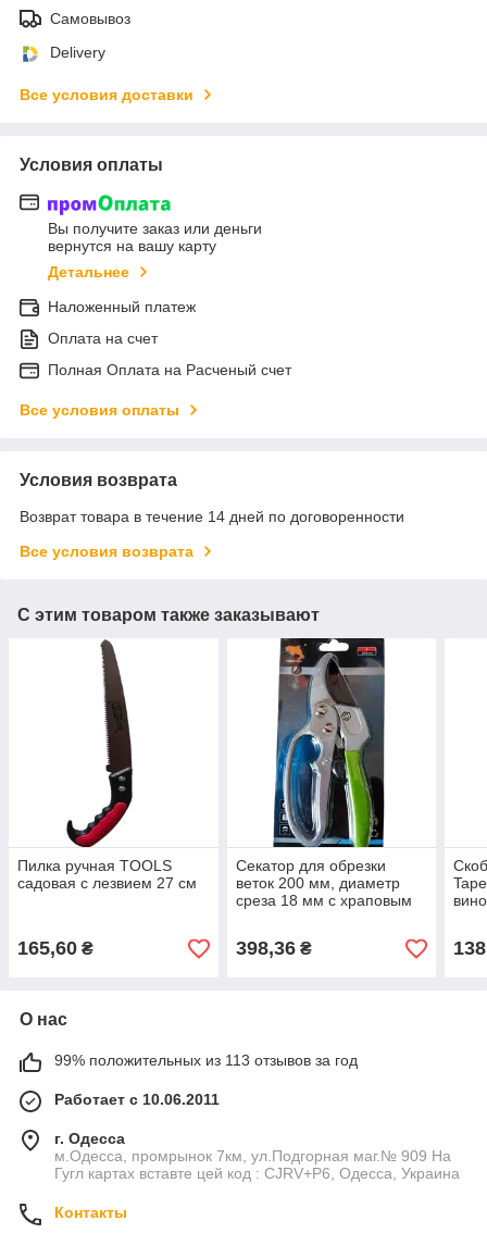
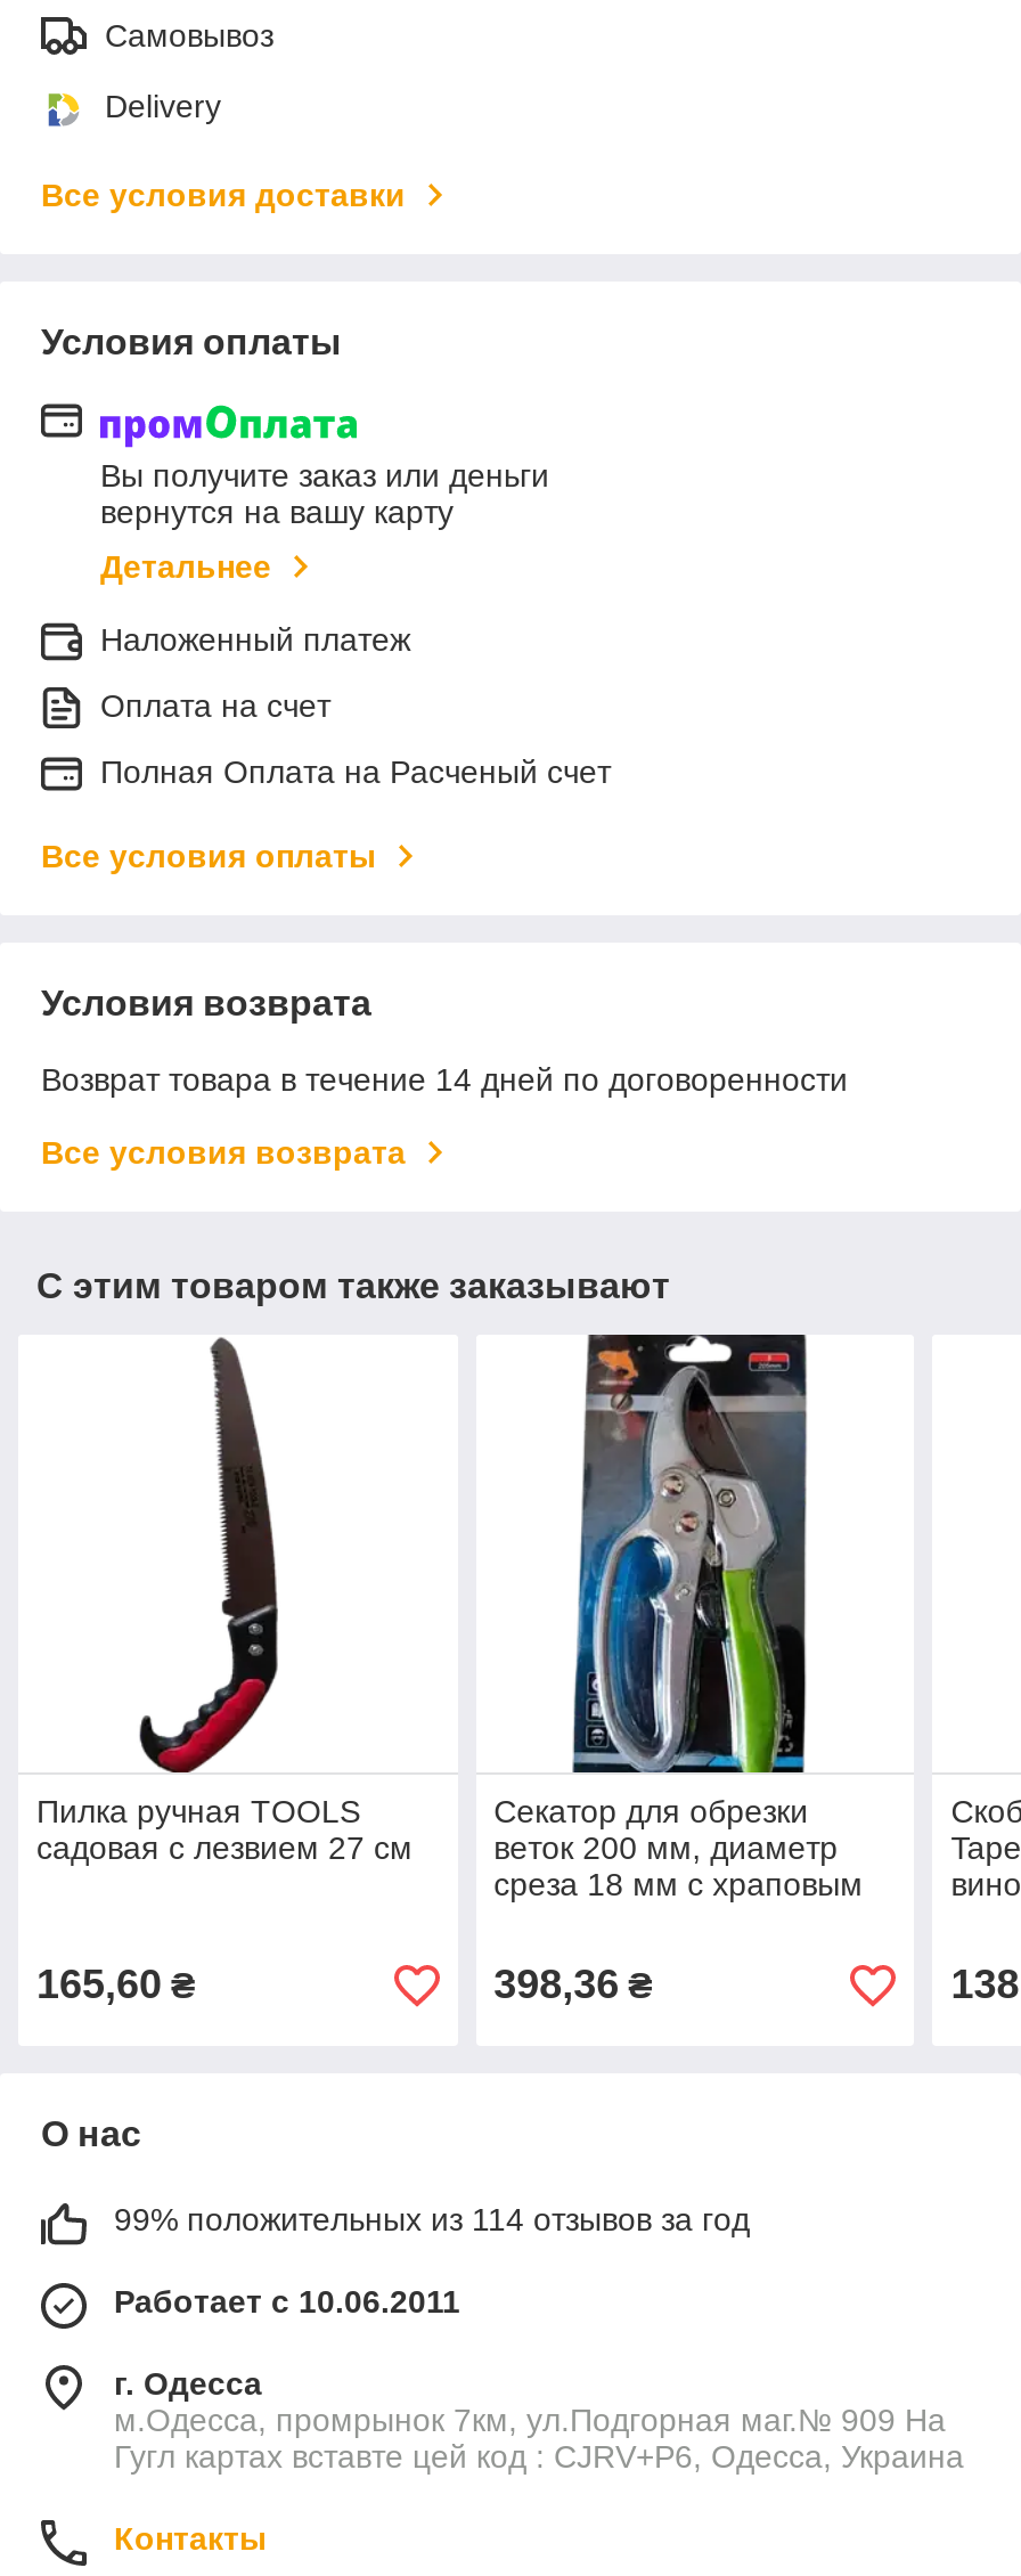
- 99% положительных из 113 отзывов за год
+ 99% положительных из 114 отзывов за год
